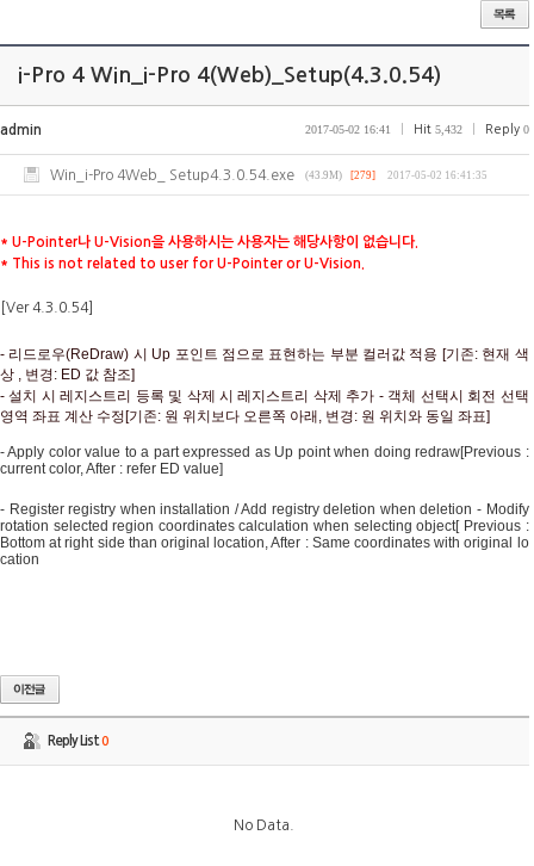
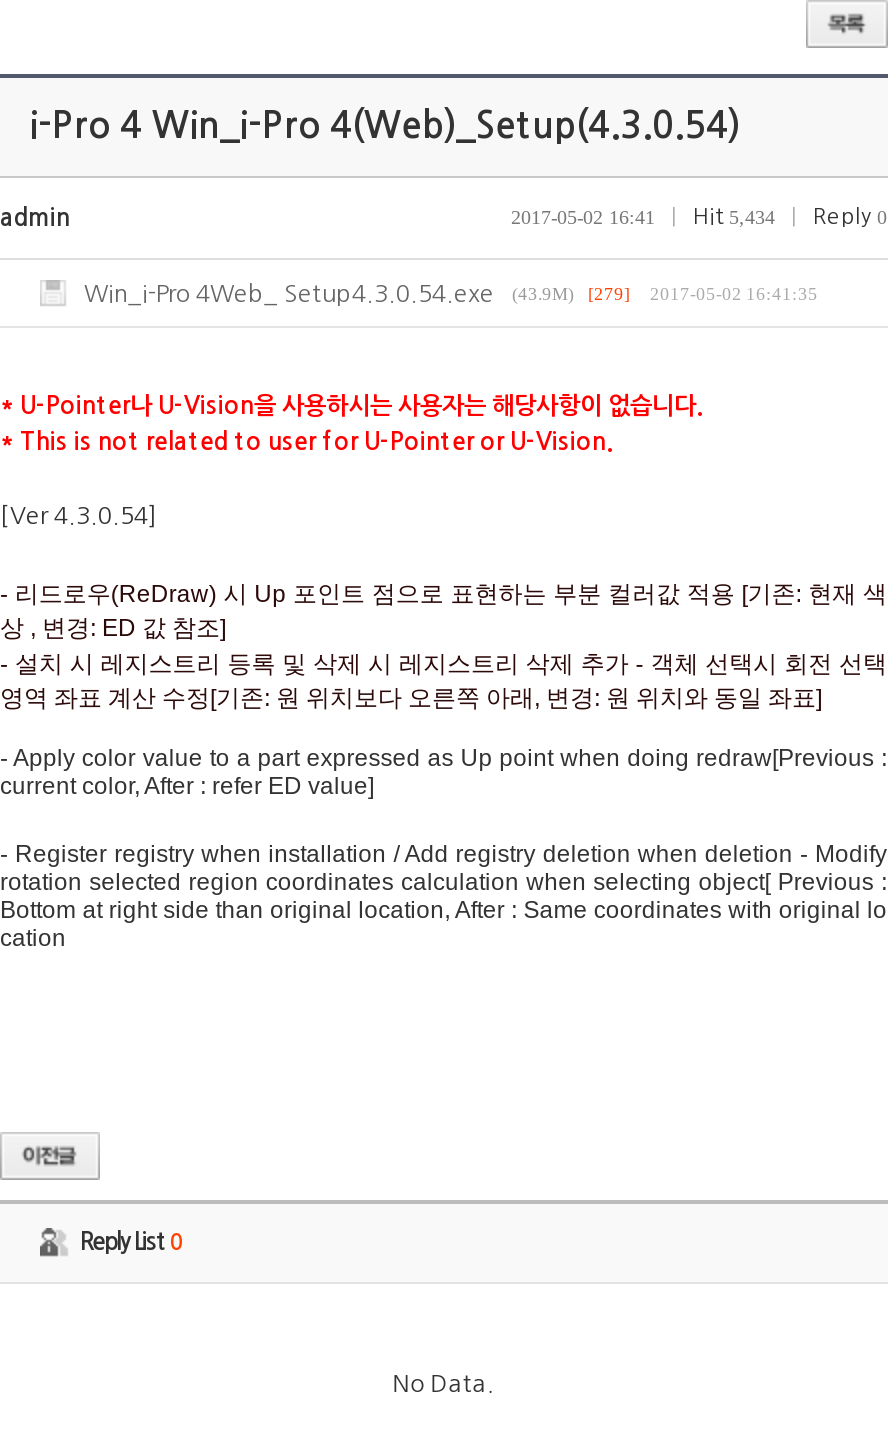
- Hit 5,432
+ Hit 5,434
